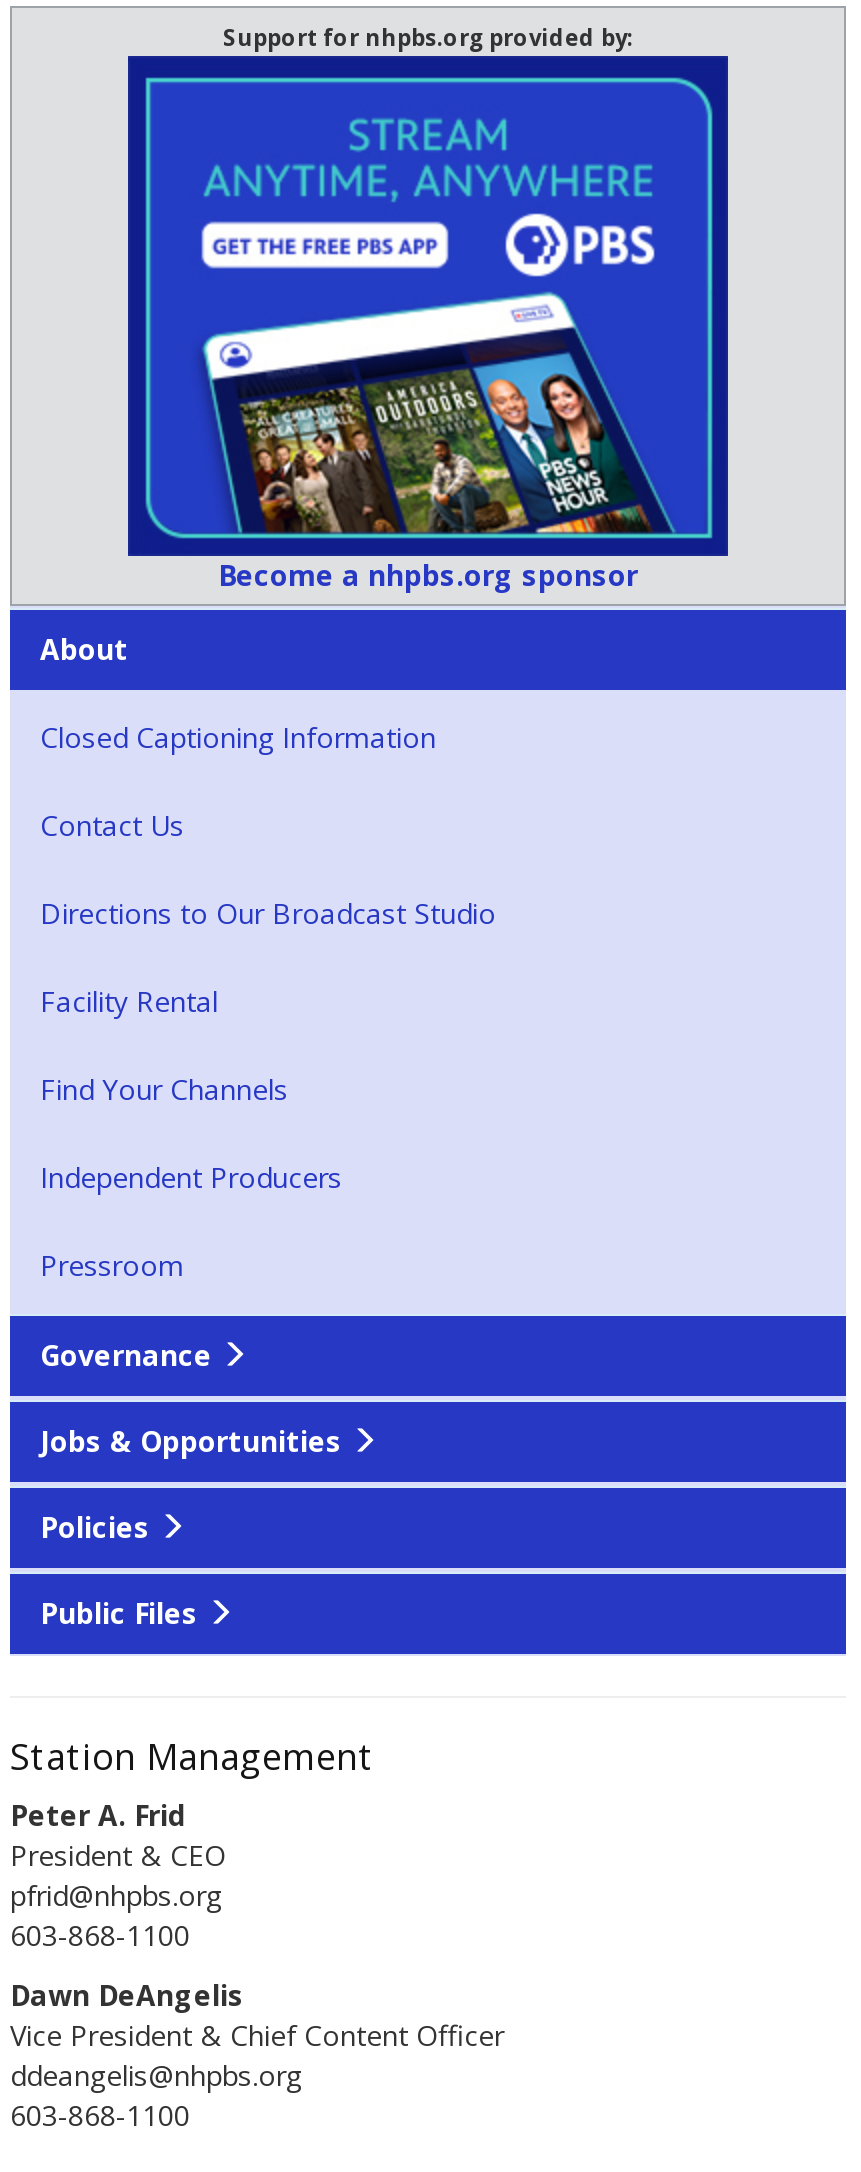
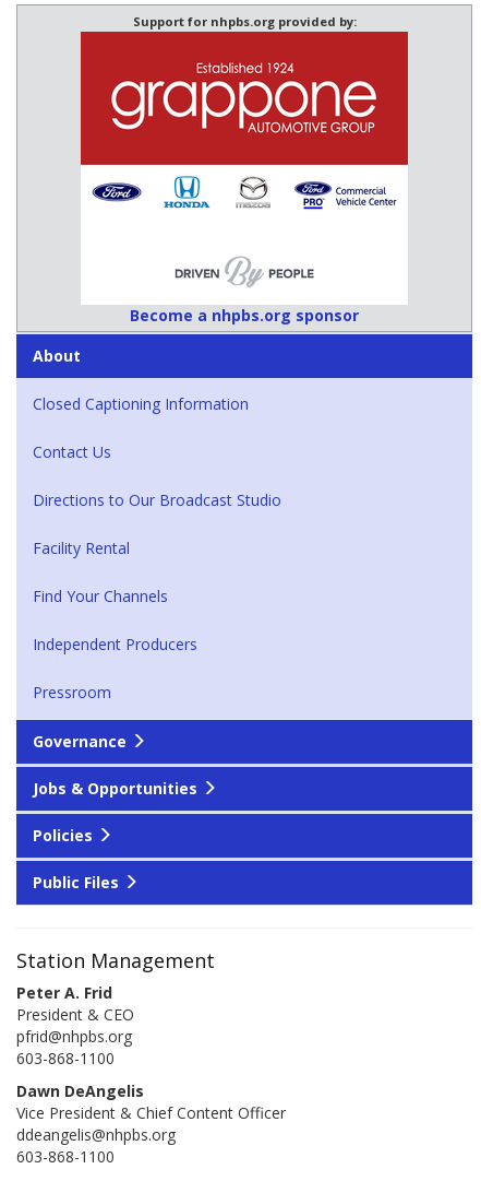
- [image]
+ [image]
